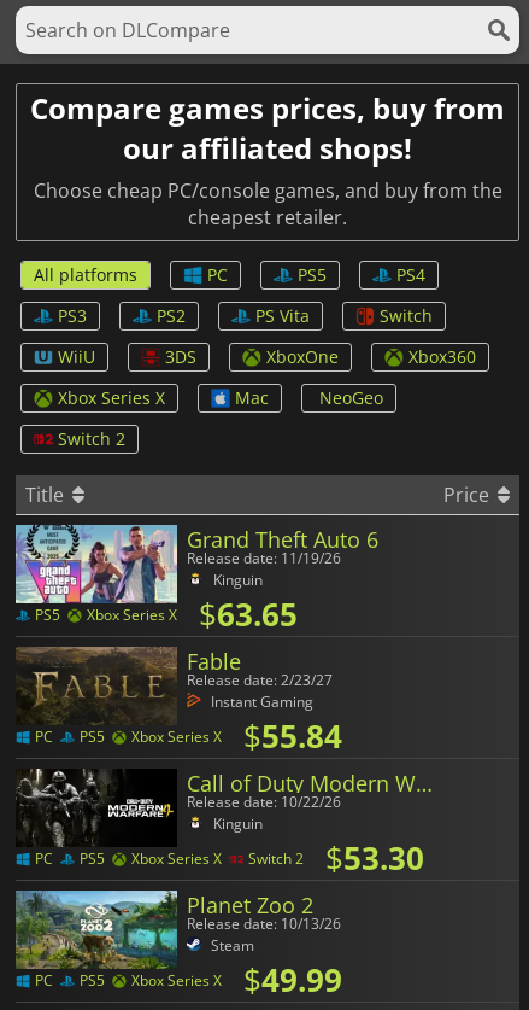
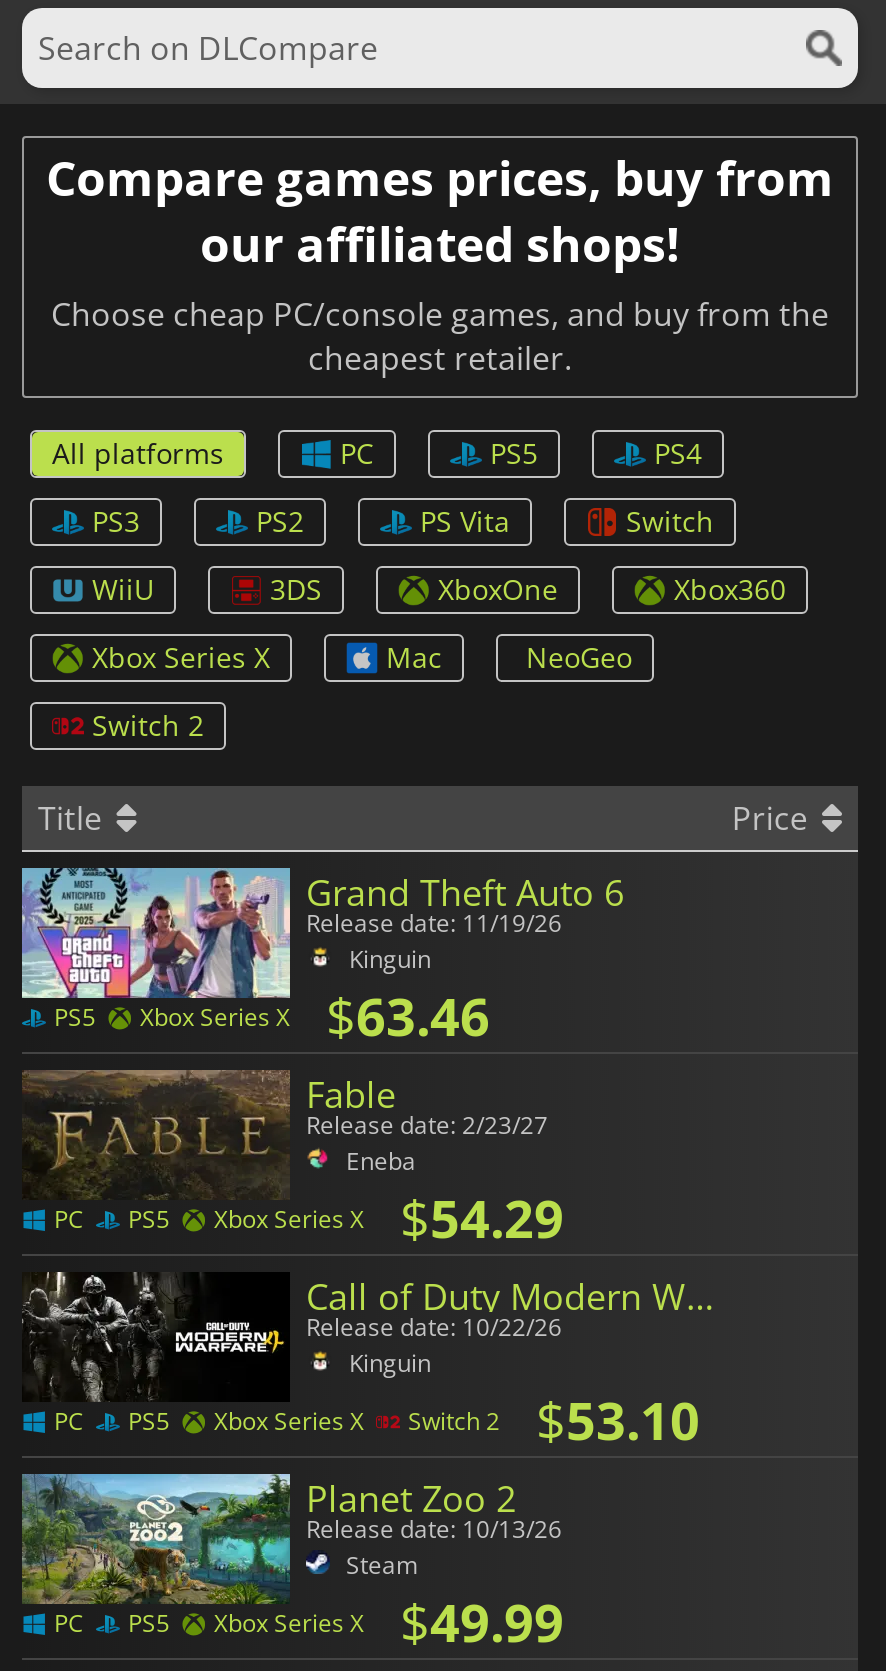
- PS5 Xbox Series X $63.65
+ PS5 Xbox Series X $63.46

- Instant Gaming
+ Eneba

- PC PS5 Xbox Series X $55.84
+ PC PS5 Xbox Series X $54.29

- PC PS5 Xbox Series X Switch 2 $53.30
+ PC PS5 Xbox Series X Switch 2 $53.10
